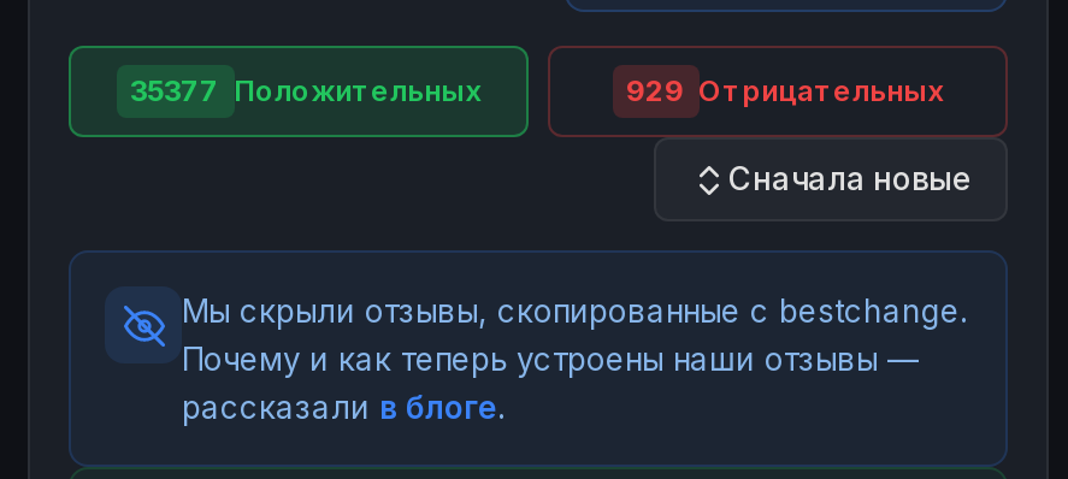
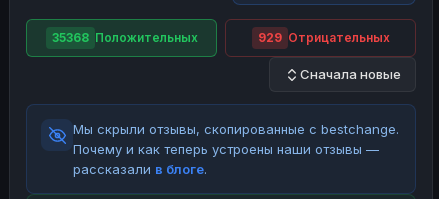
- 35377 Положительных
+ 35368 Положительных
